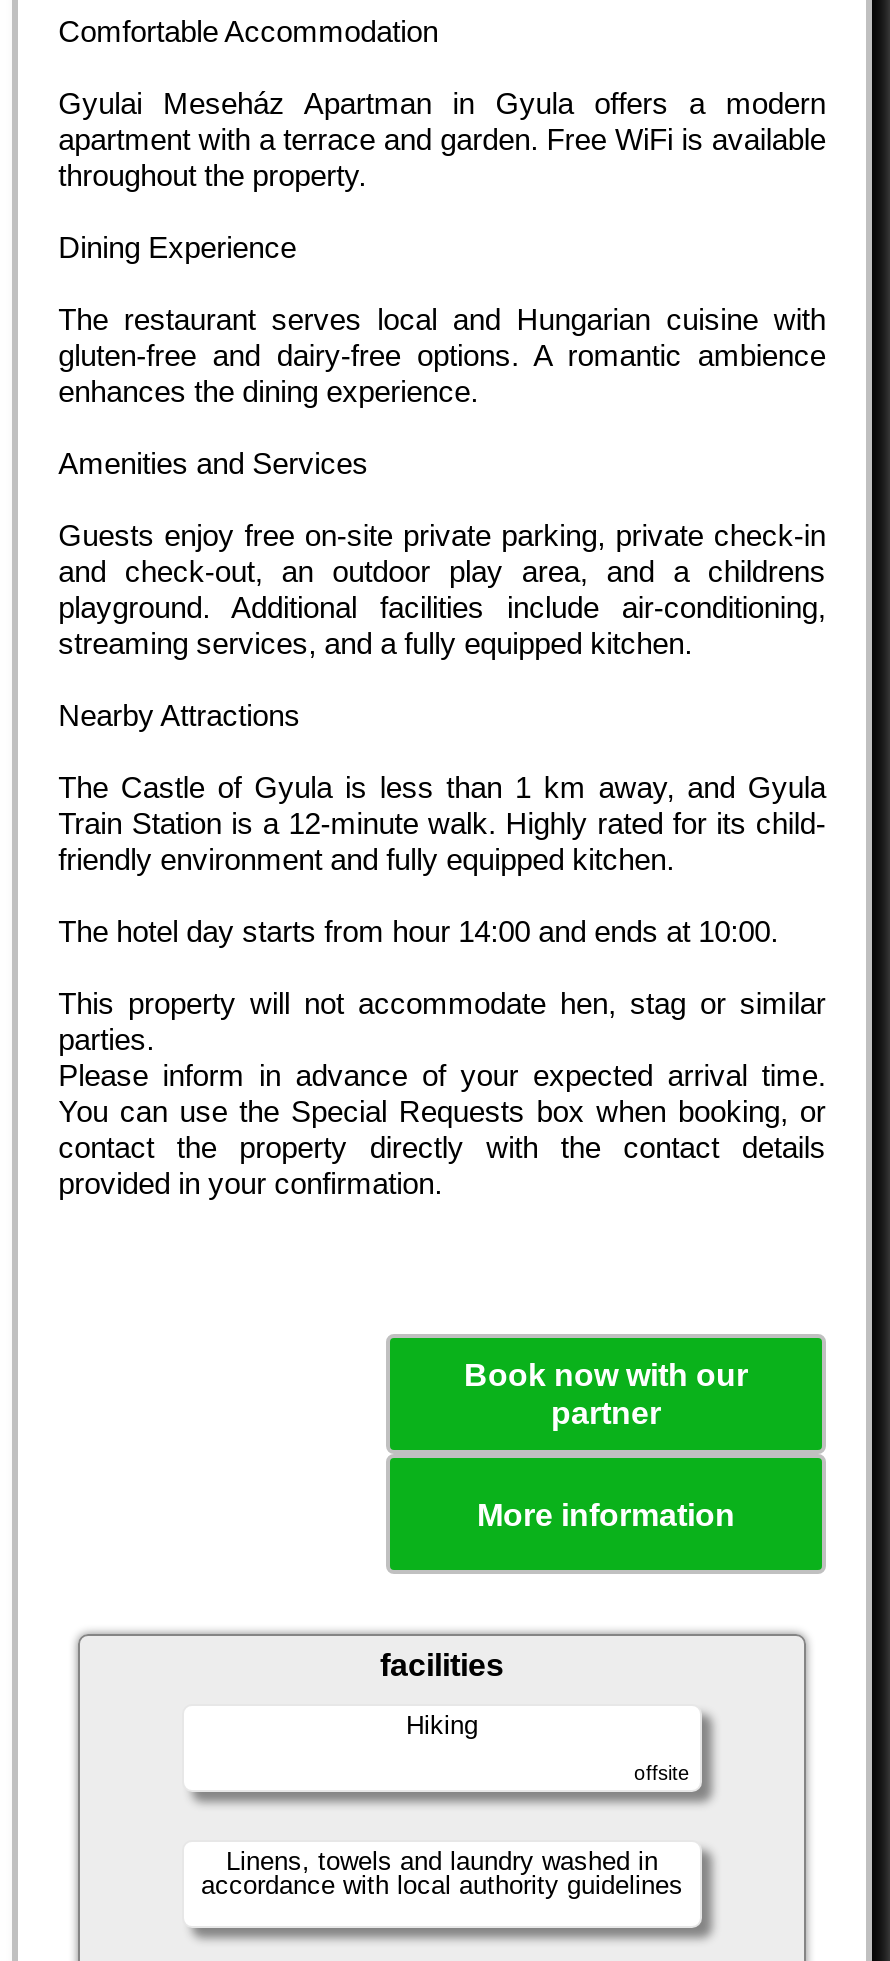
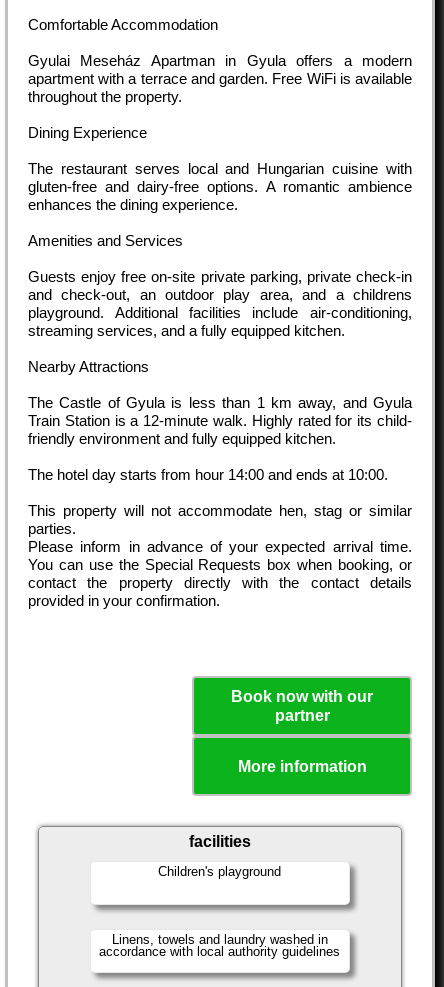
- Hiking
- offsite
+ Children's playground
